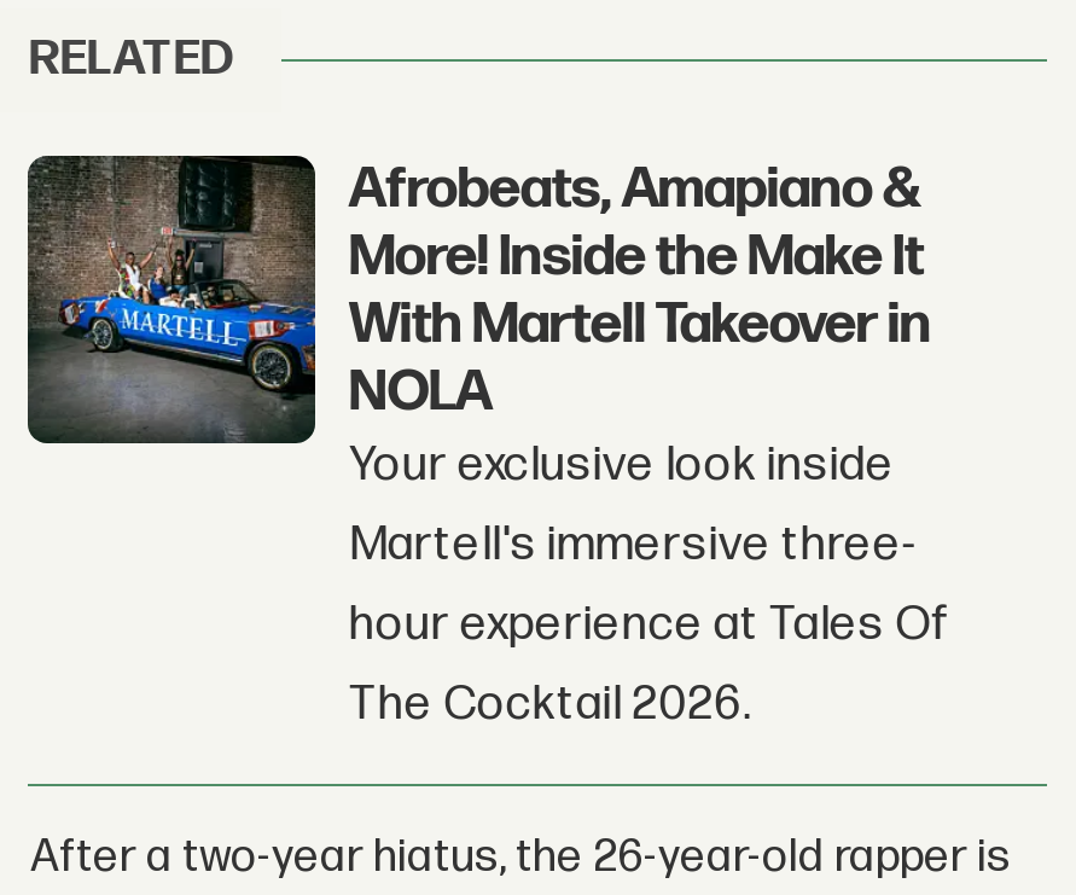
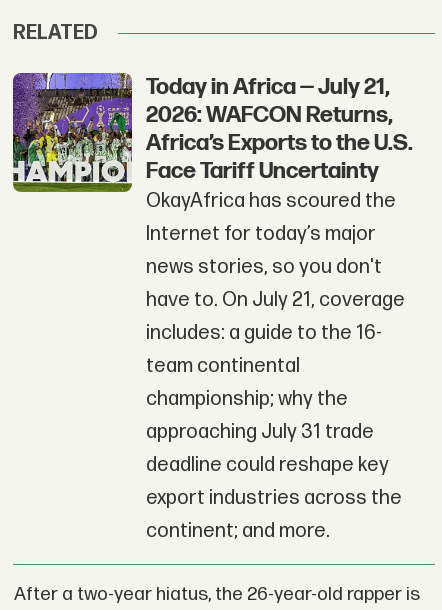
- [image]
- Afrobeats, Amapiano &
- More! Inside the Make It
- With Martell Takeover in
- NOLA
- Your exclusive look inside
- Martell's immersive three-
- hour experience at Tales Of
- The Cocktail 2026.
+ [image]
+ Today in Africa — July 21,
+ 2026: WAFCON Returns,
+ Africa’s Exports to the U.S.
+ Face Tariff Uncertainty
+ OkayAfrica has scoured the
+ Internet for today’s major
+ news stories, so you don't
+ have to. On July 21, coverage
+ includes: a guide to the 16-
+ team continental
+ championship; why the
+ approaching July 31 trade
+ deadline could reshape key
+ export industries across the
+ continent; and more.
